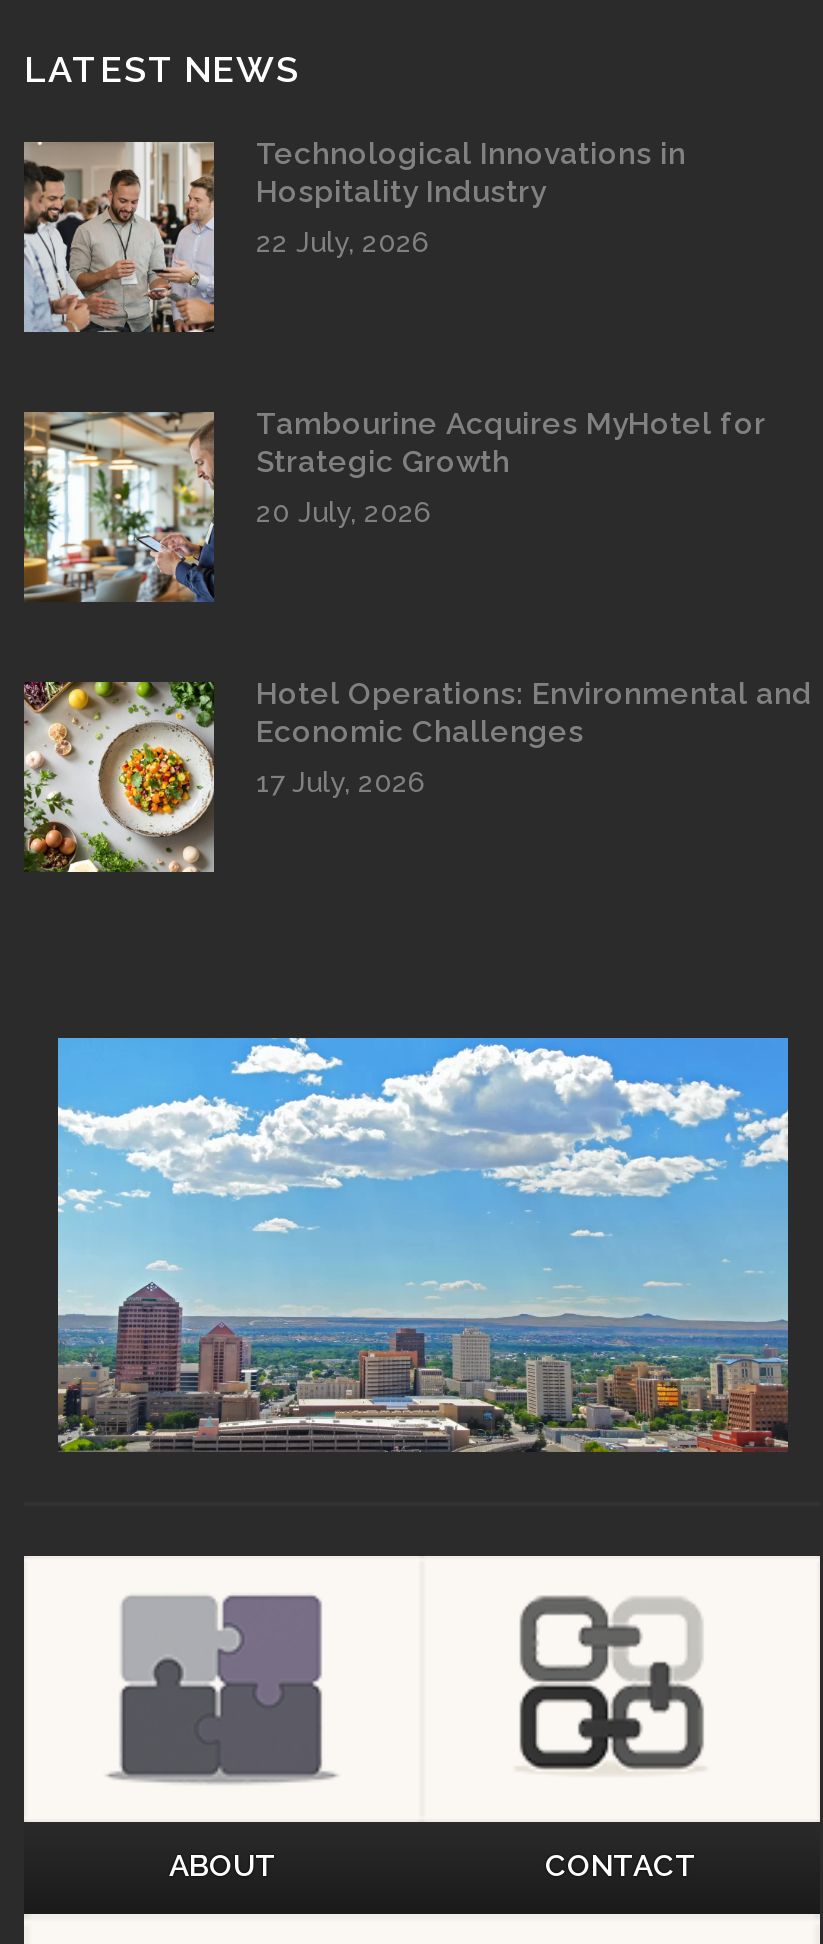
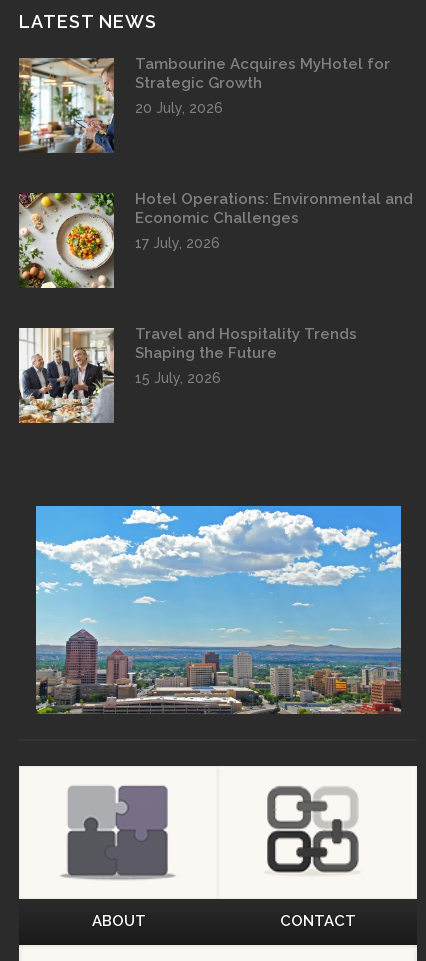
- [image]
- Technological Innovations in
- Hospitality Industry
- 22 July, 2026

moved up: [image] | Tambourine Acquires MyHotel for | Strategic Growth | 20 July, 2026 | Hotel Operations: Environmental and | Economic Challenges | 17 July, 2026

+ [image]
+ Travel and Hospitality Trends
+ Shaping the Future
+ 15 July, 2026
